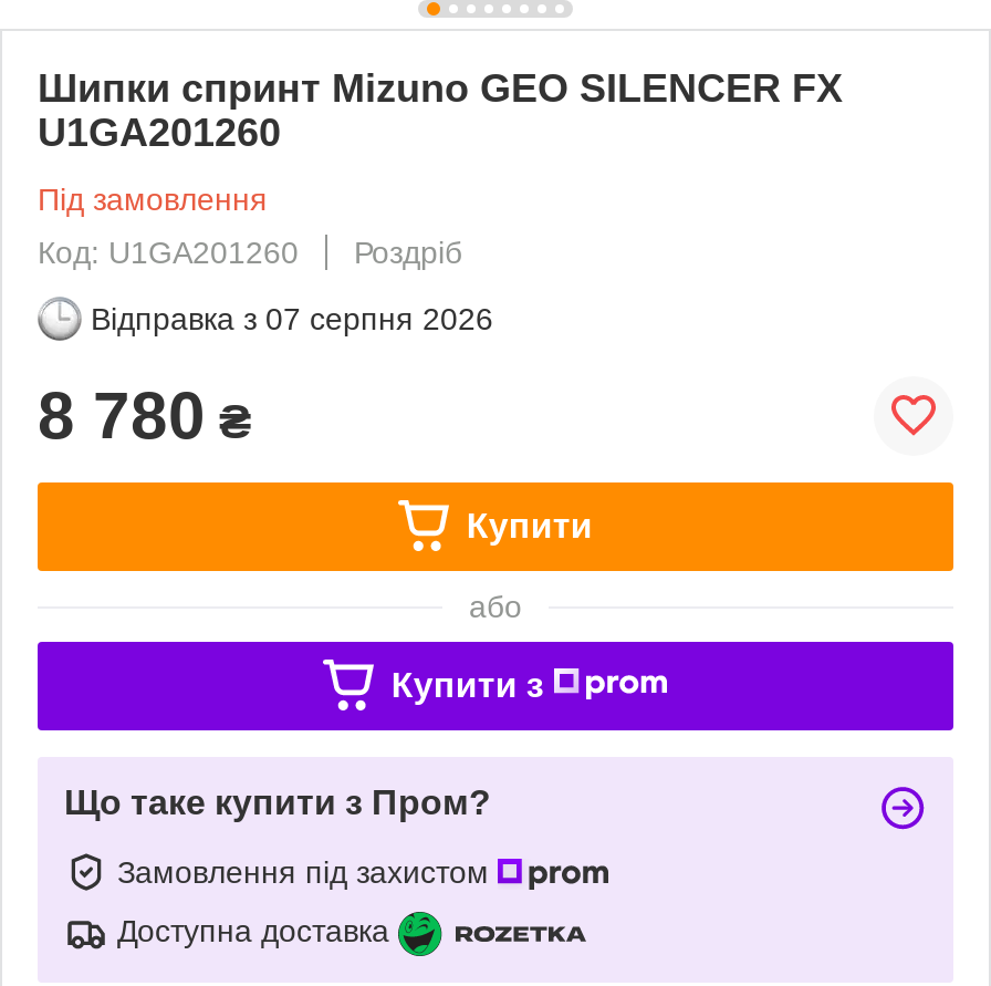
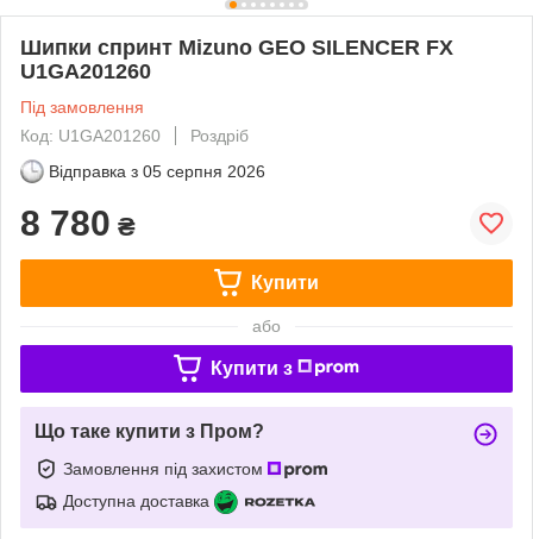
- Відправка з 07 серпня 2026
+ Відправка з 05 серпня 2026
